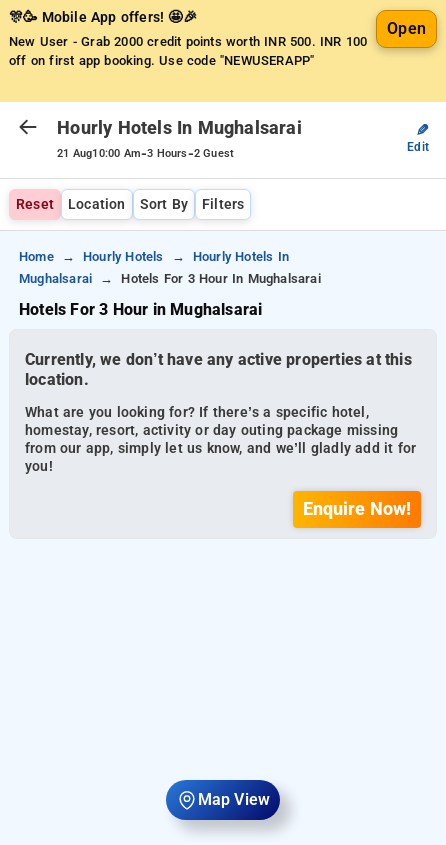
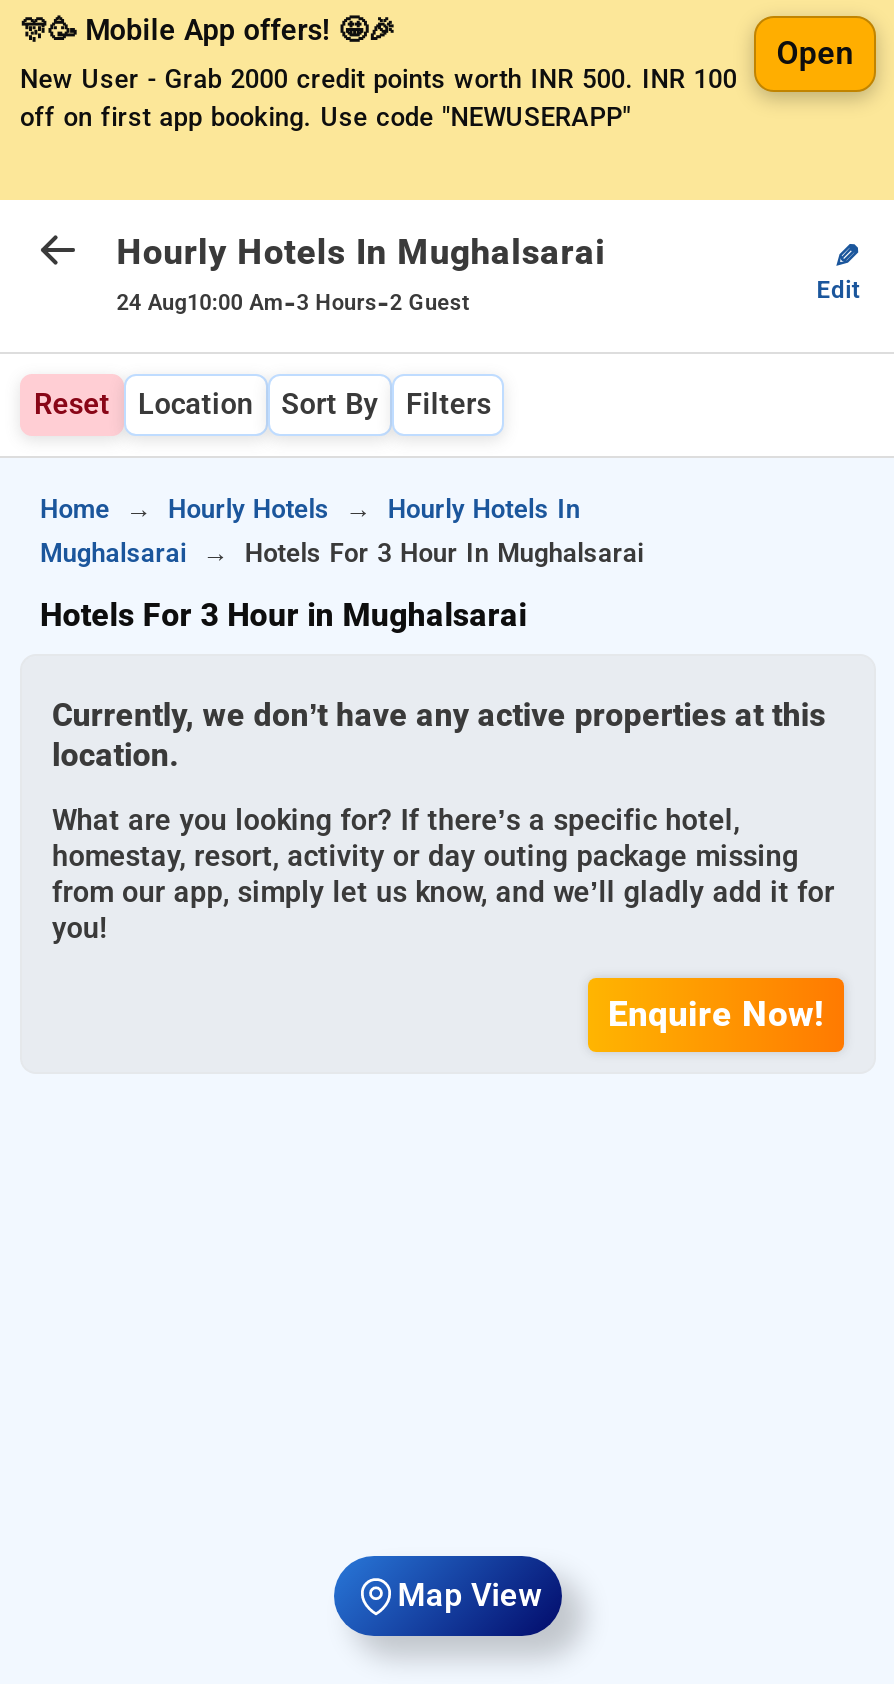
- 21 Aug10:00 Am-3 Hours-2 Guest
+ 24 Aug10:00 Am-3 Hours-2 Guest
